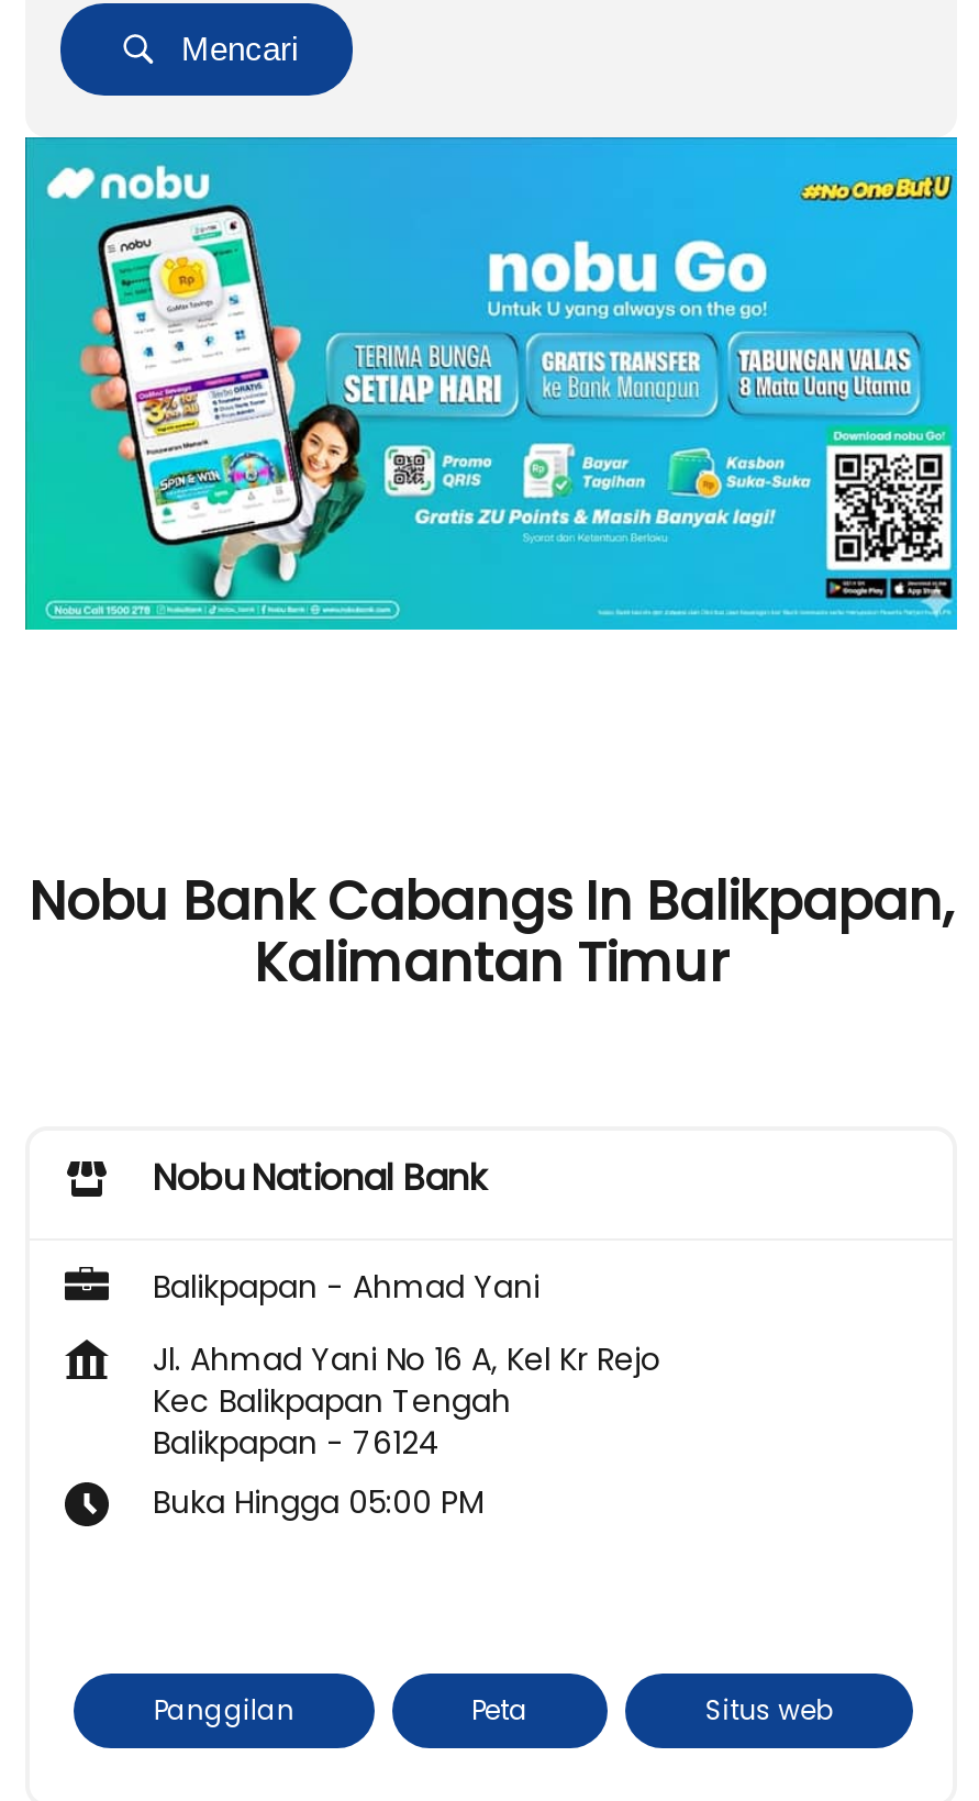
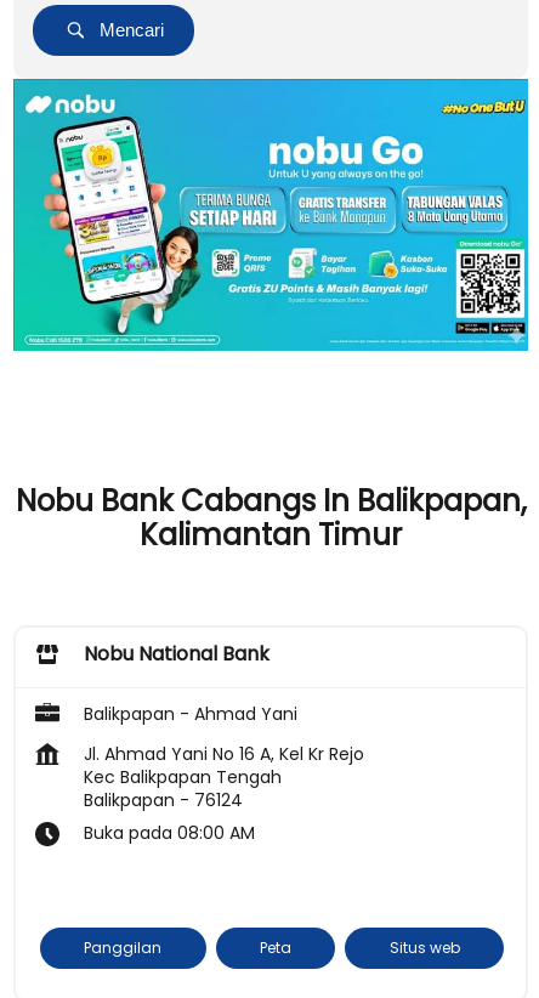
- Buka Hingga 05:00 PM
+ Buka pada 08:00 AM
